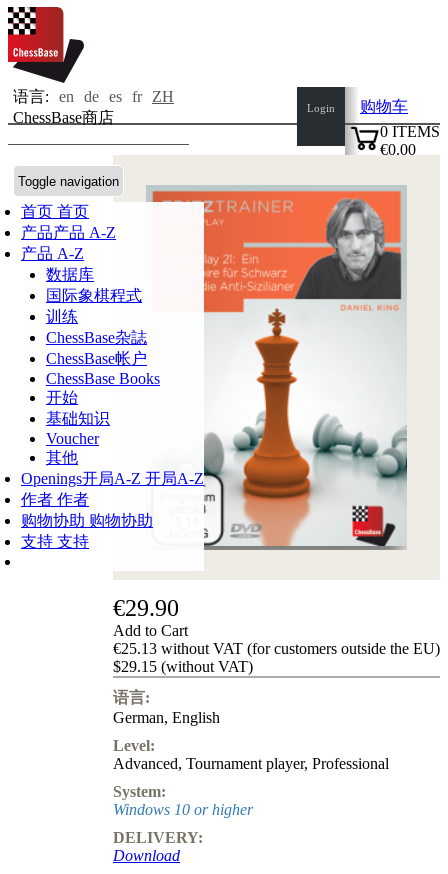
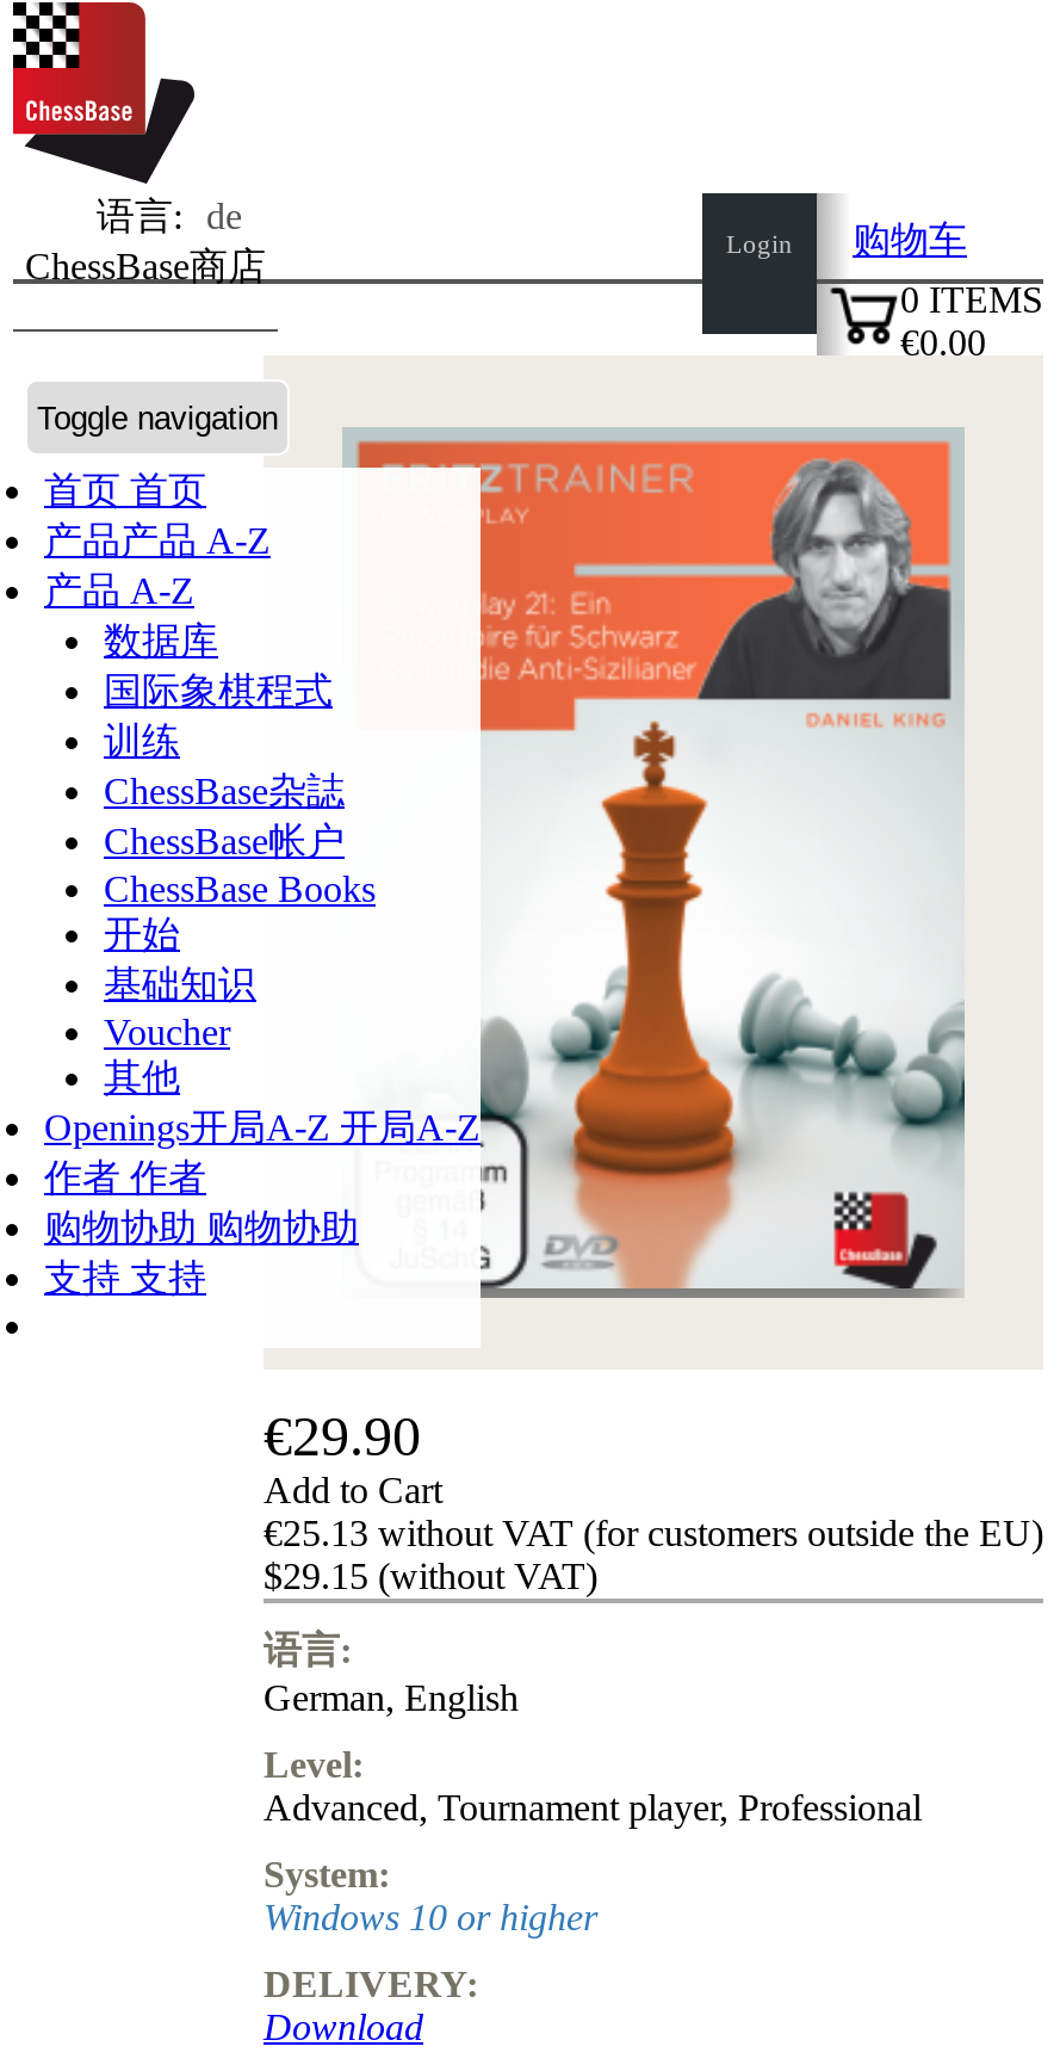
- 语言: en de es fr ZH
+ 语言: de
